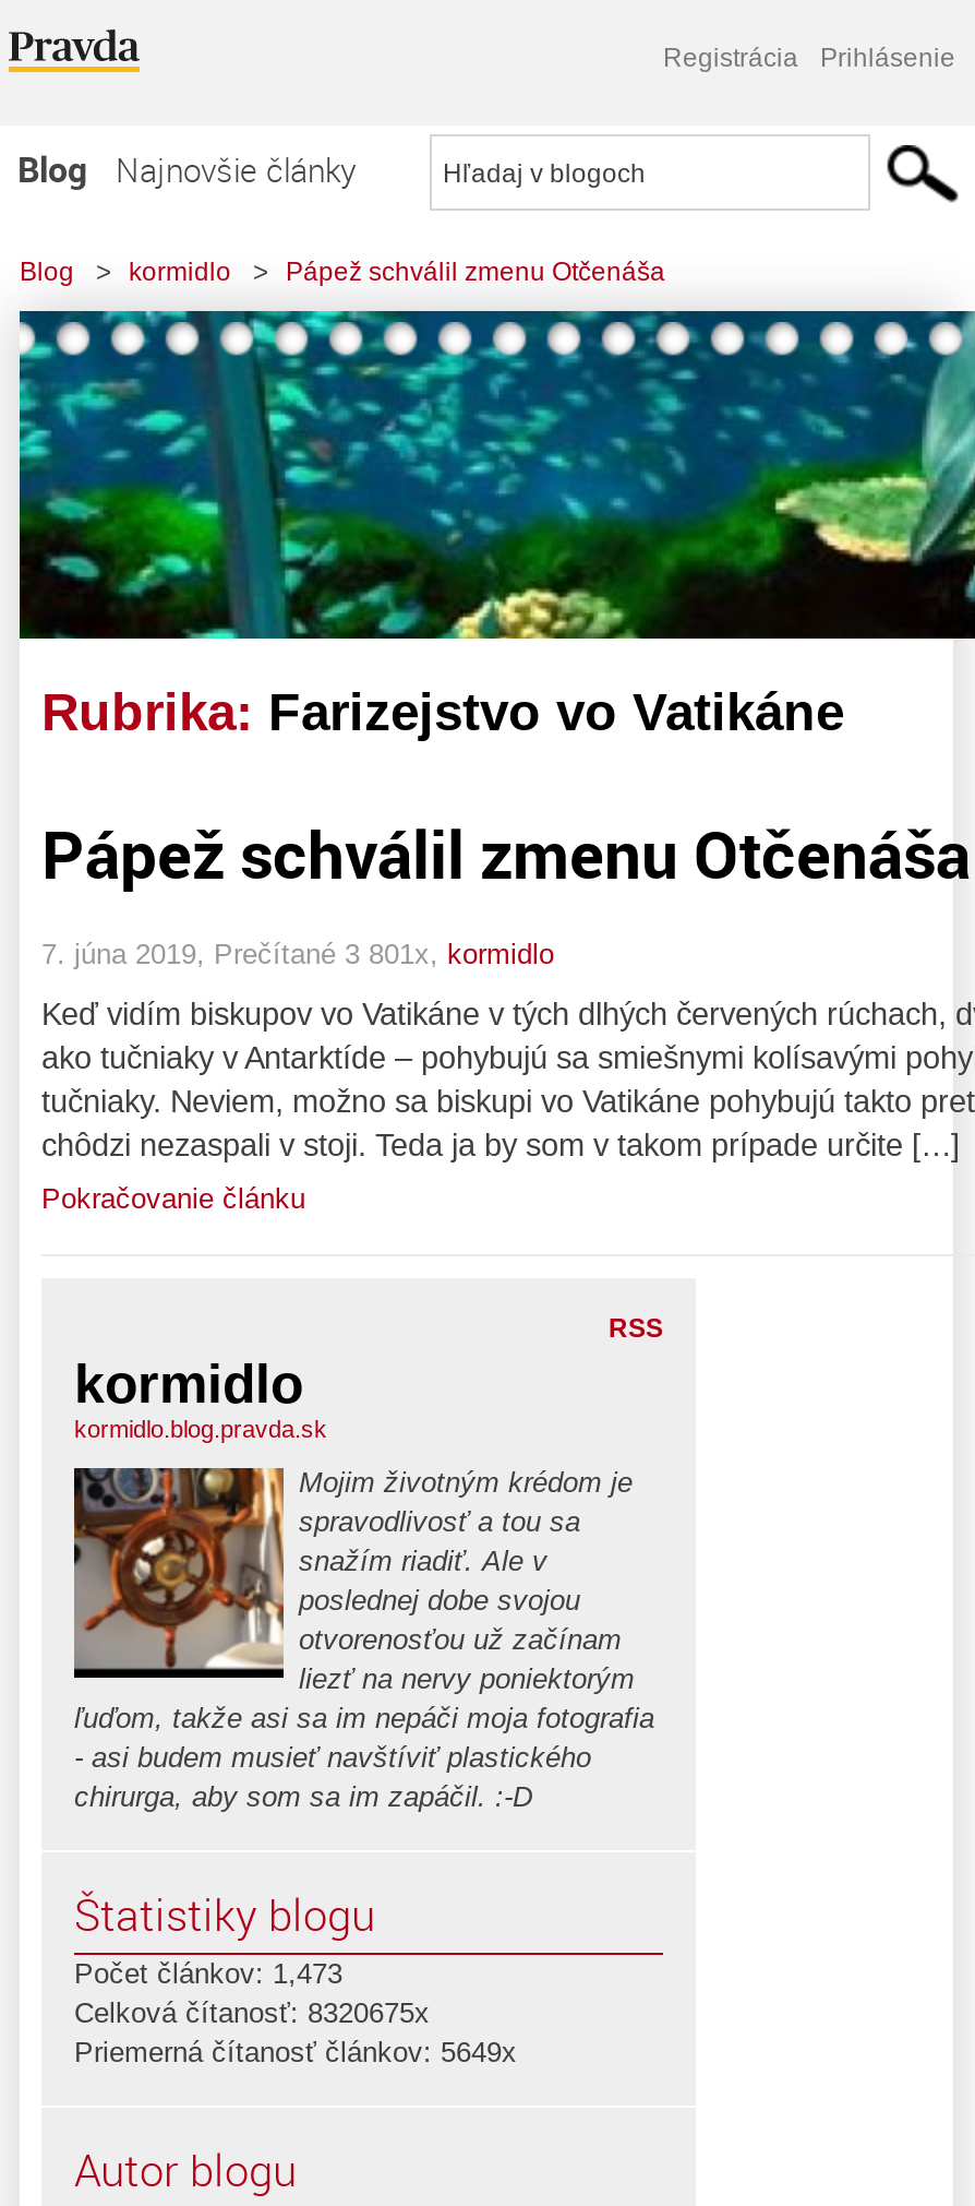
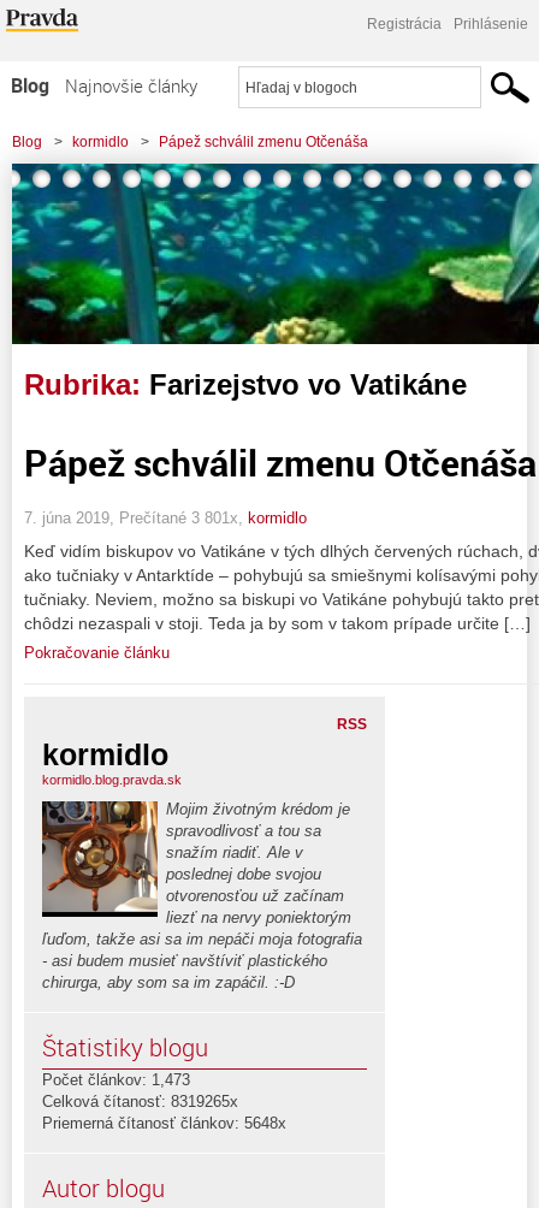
- Celková čítanosť: 8320675x
+ Celková čítanosť: 8319265x

- Priemerná čítanosť článkov: 5649x
+ Priemerná čítanosť článkov: 5648x
